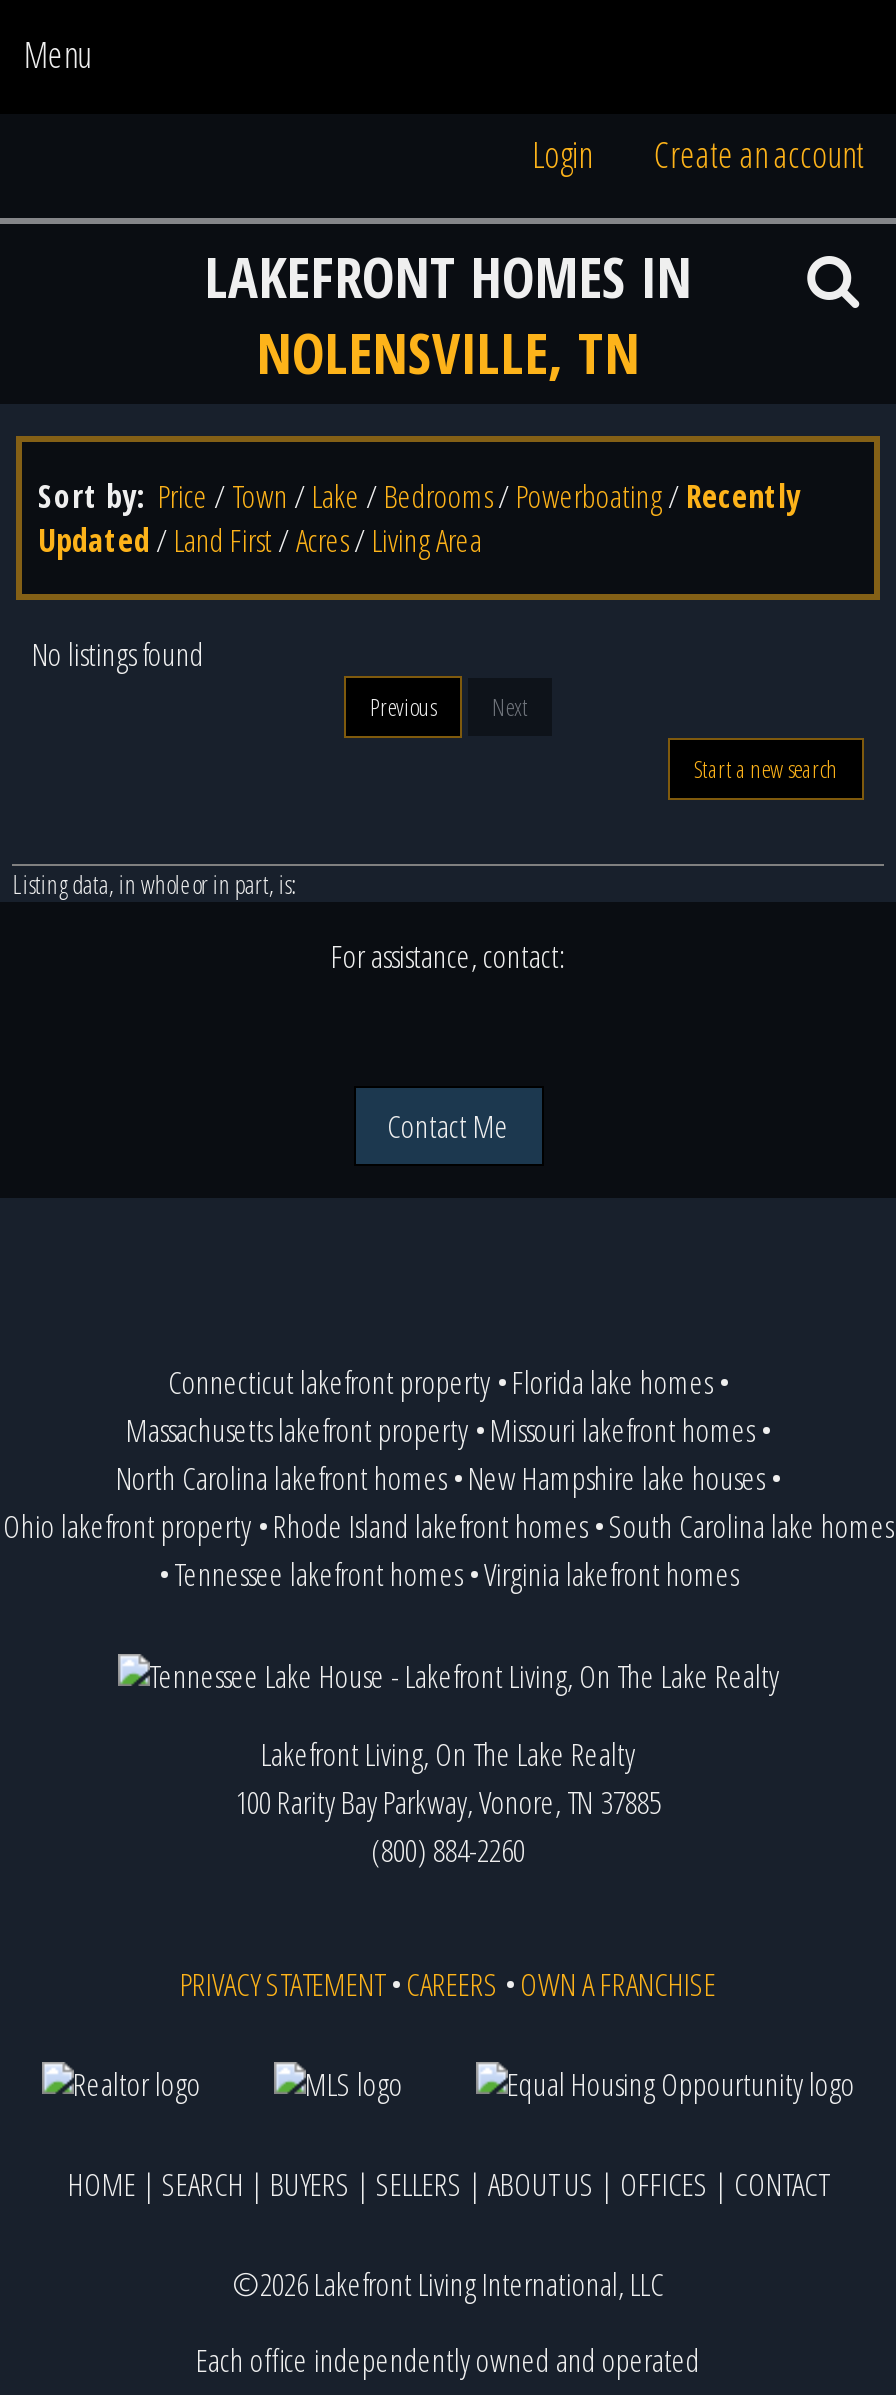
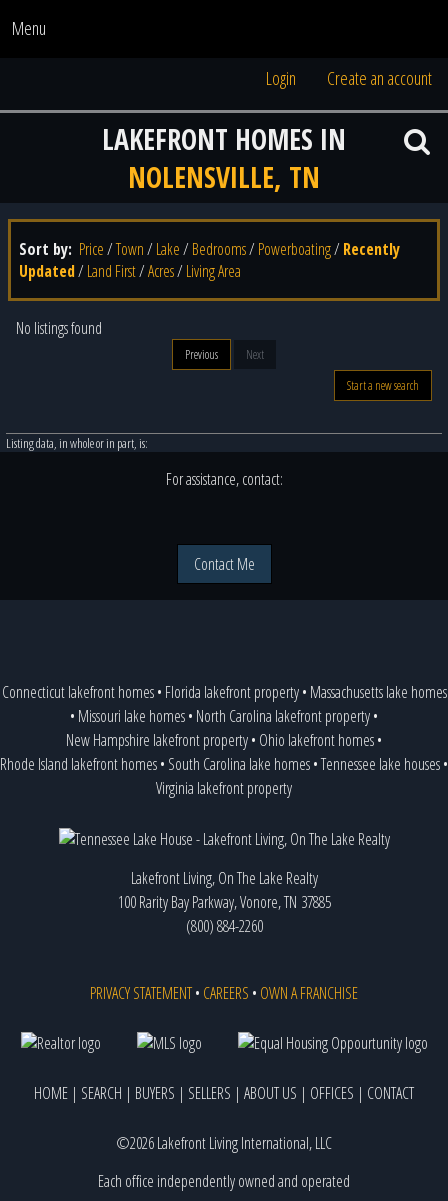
- Connecticut lakefront property • Florida lake homes •
- Massachusetts lakefront property • Missouri lakefront homes •
- North Carolina lakefront homes • New Hampshire lake houses •
- Ohio lakefront property • Rhode Island lakefront homes •South Carolina lake homes
- •Tennessee lakefront homes •Virginia lakefront homes
+ Connecticut lakefront homes • Florida lakefront property • Massachusetts lake homes
+ • Missouri lake homes • North Carolina lakefront property •
+ New Hampshire lakefront property • Ohio lakefront homes •
+ Rhode Island lakefront homes • South Carolina lake homes • Tennessee lake houses •
+ Virginia lakefront property
